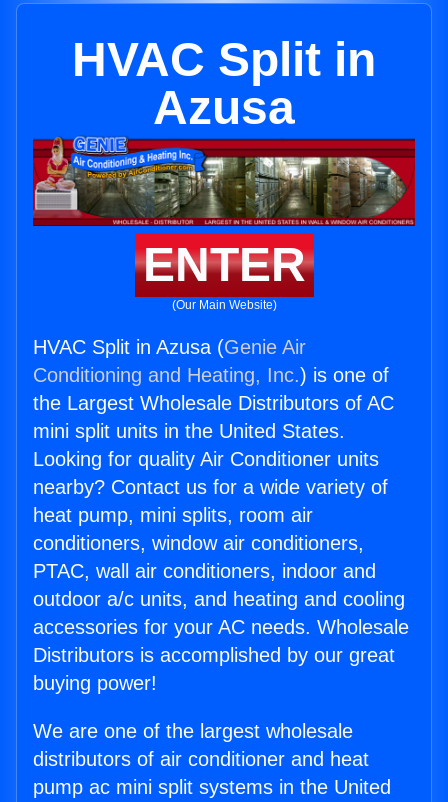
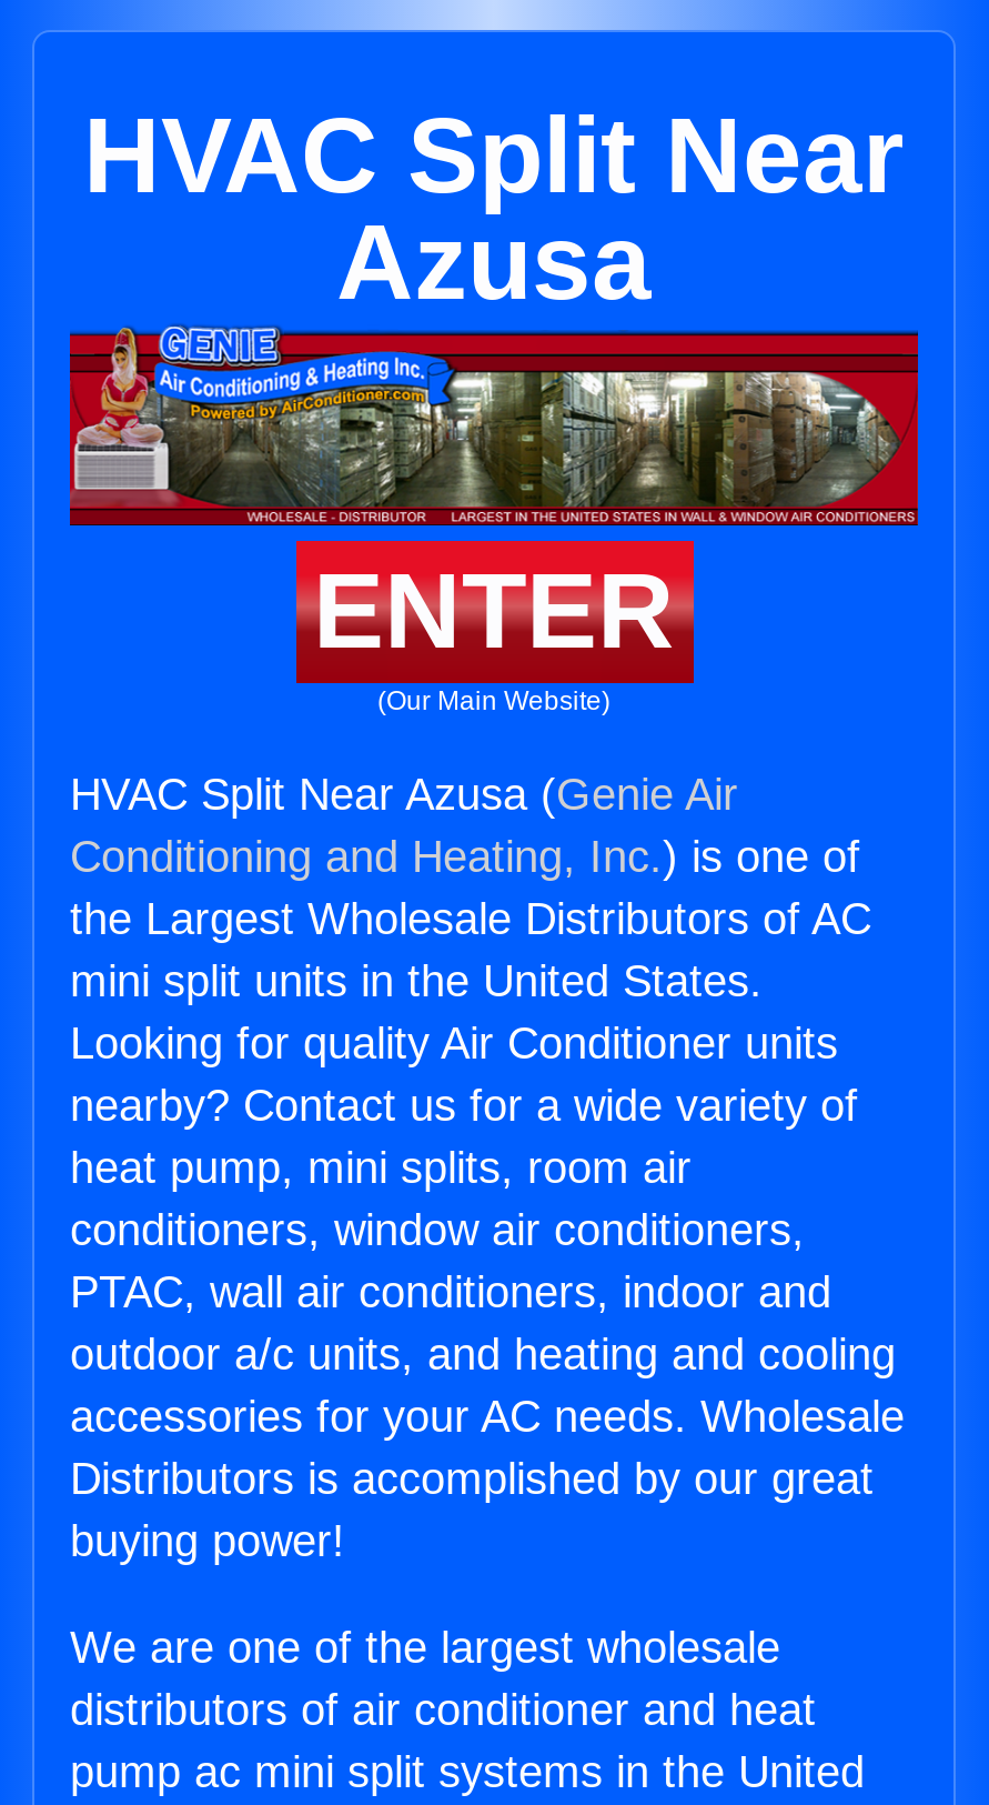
- HVAC Split in
+ HVAC Split Near

- HVAC Split in Azusa (Genie Air
+ HVAC Split Near Azusa (Genie Air
